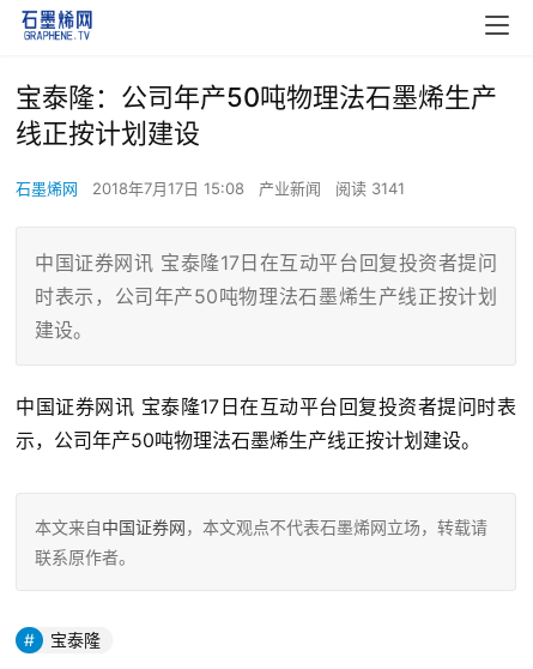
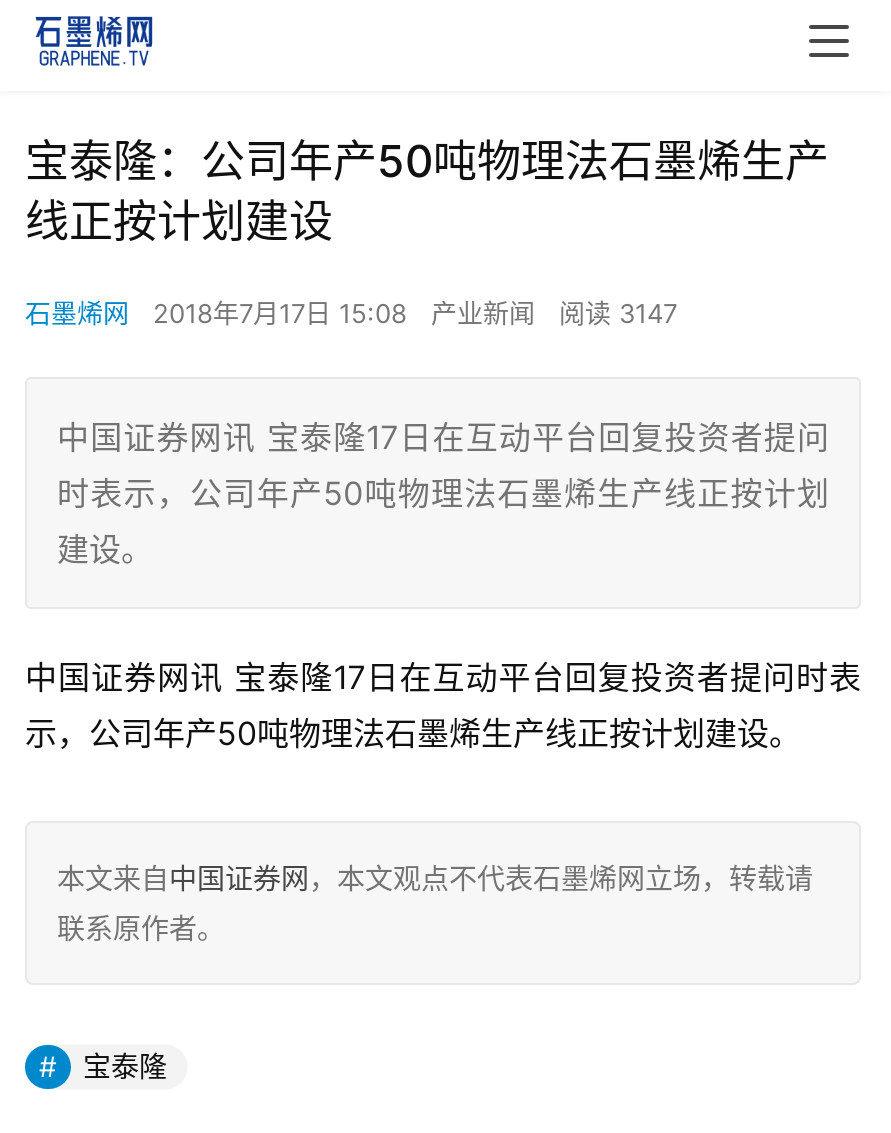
- 石墨烯网 2018年7月17日 15:08 产业新闻 阅读 3141
+ 石墨烯网 2018年7月17日 15:08 产业新闻 阅读 3147
